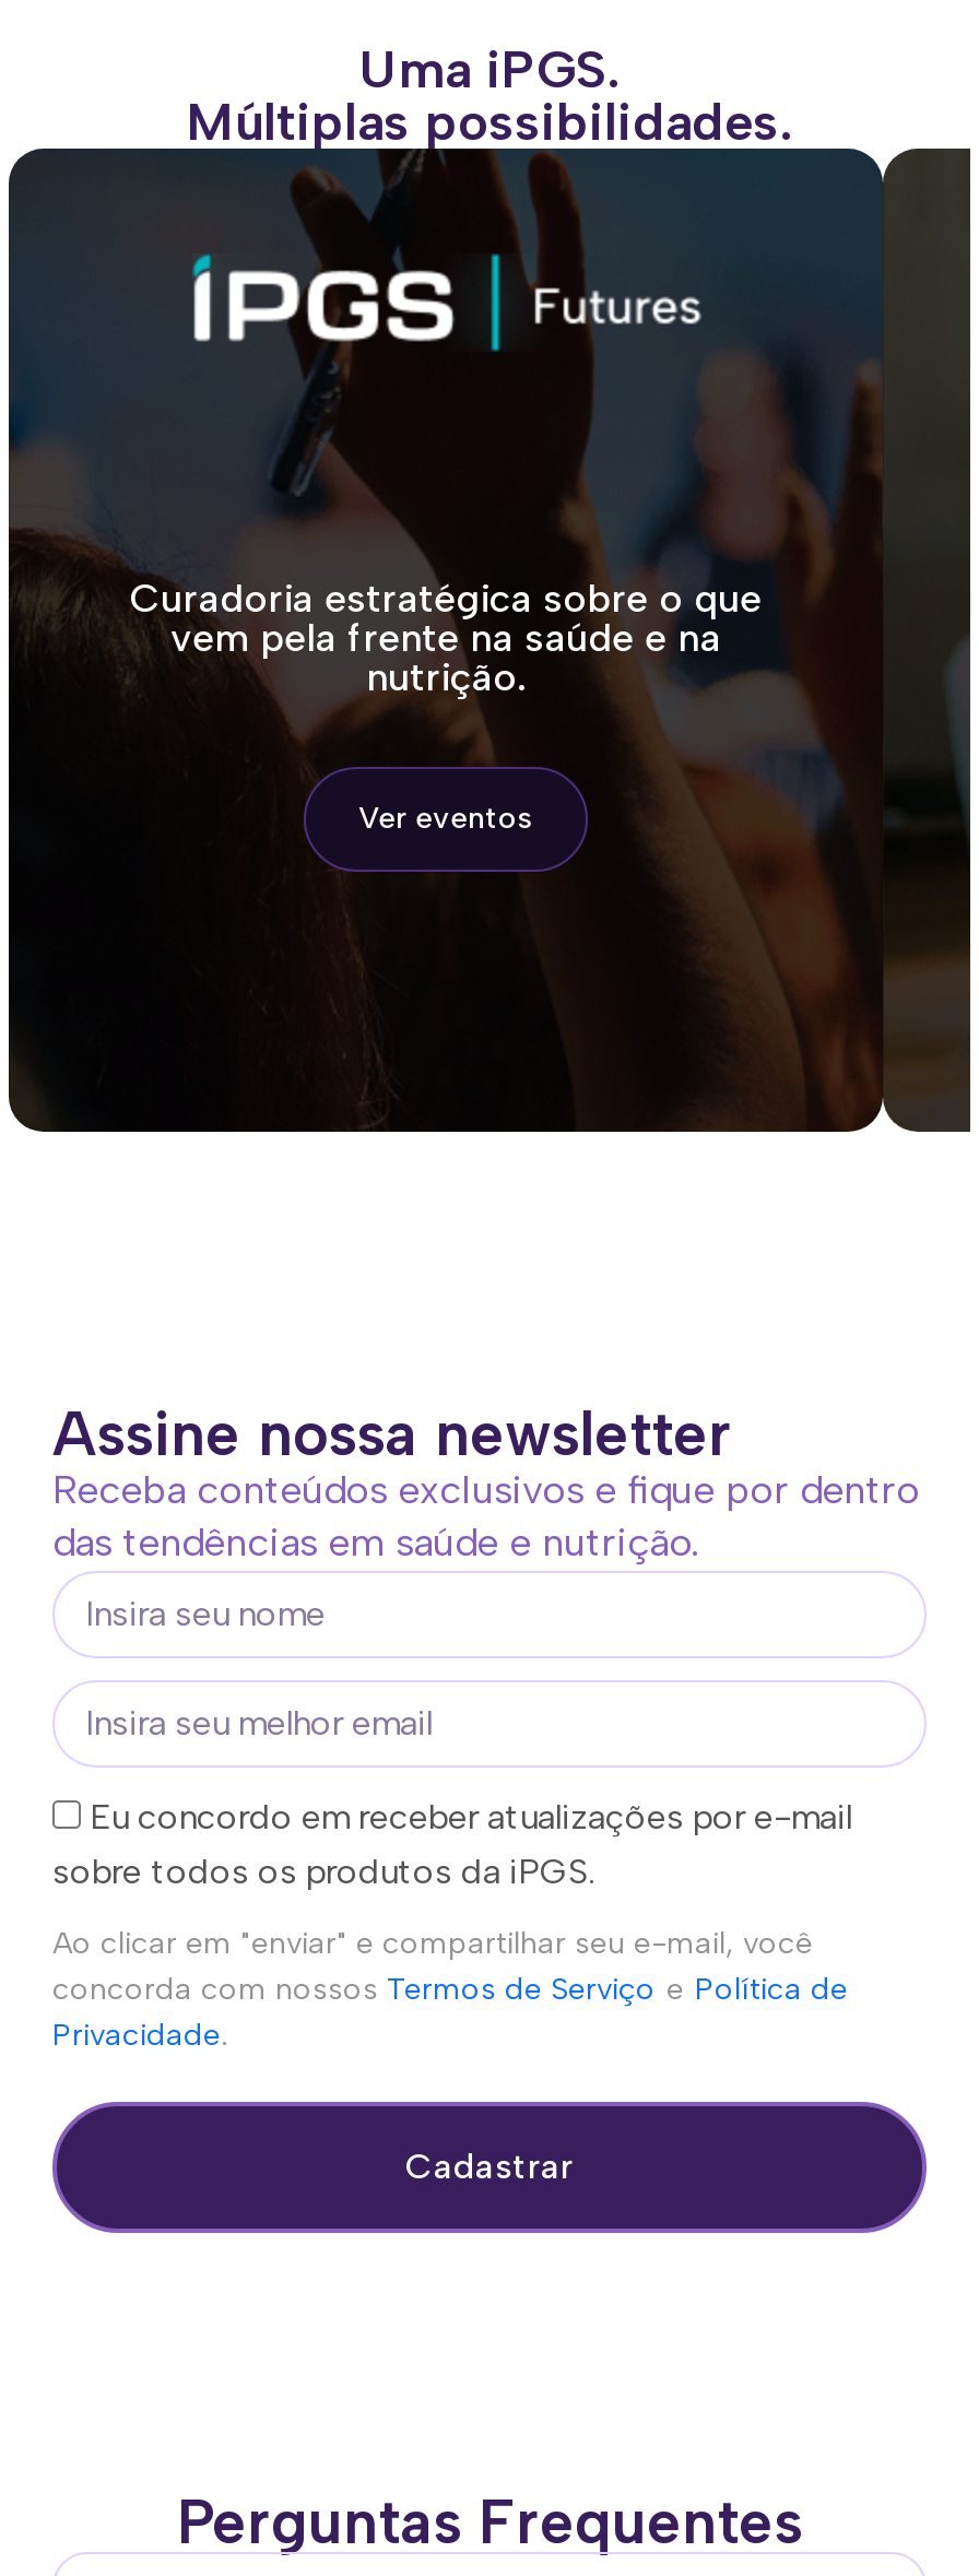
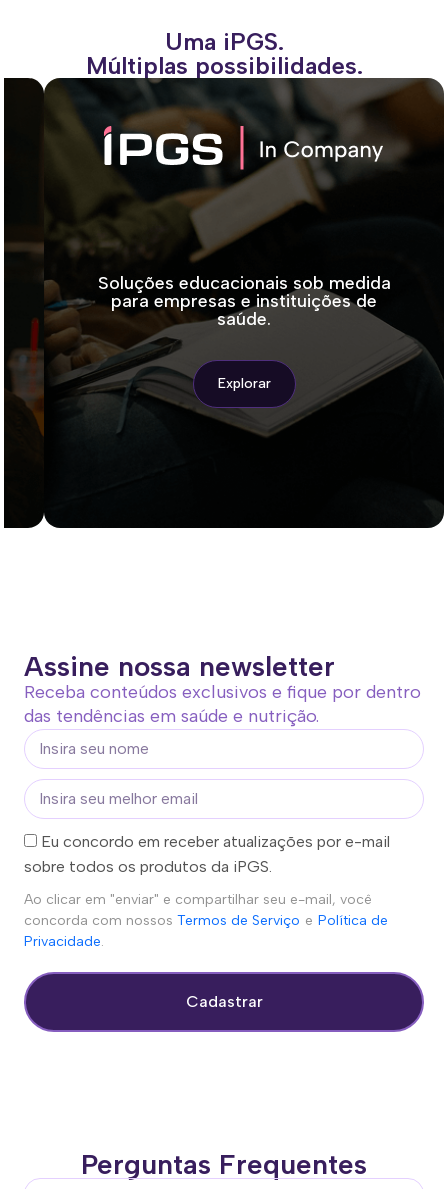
- [image]
- Curadoria estratégica sobre o que
- vem pela frente na saúde e na
- nutrição.
+ [image]
+ Soluções educacionais sob medida
+ para empresas e instituições de
+ saúde.

- Ver eventos
+ Explorar
